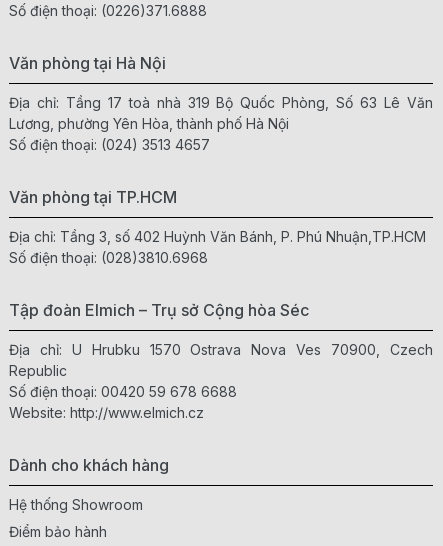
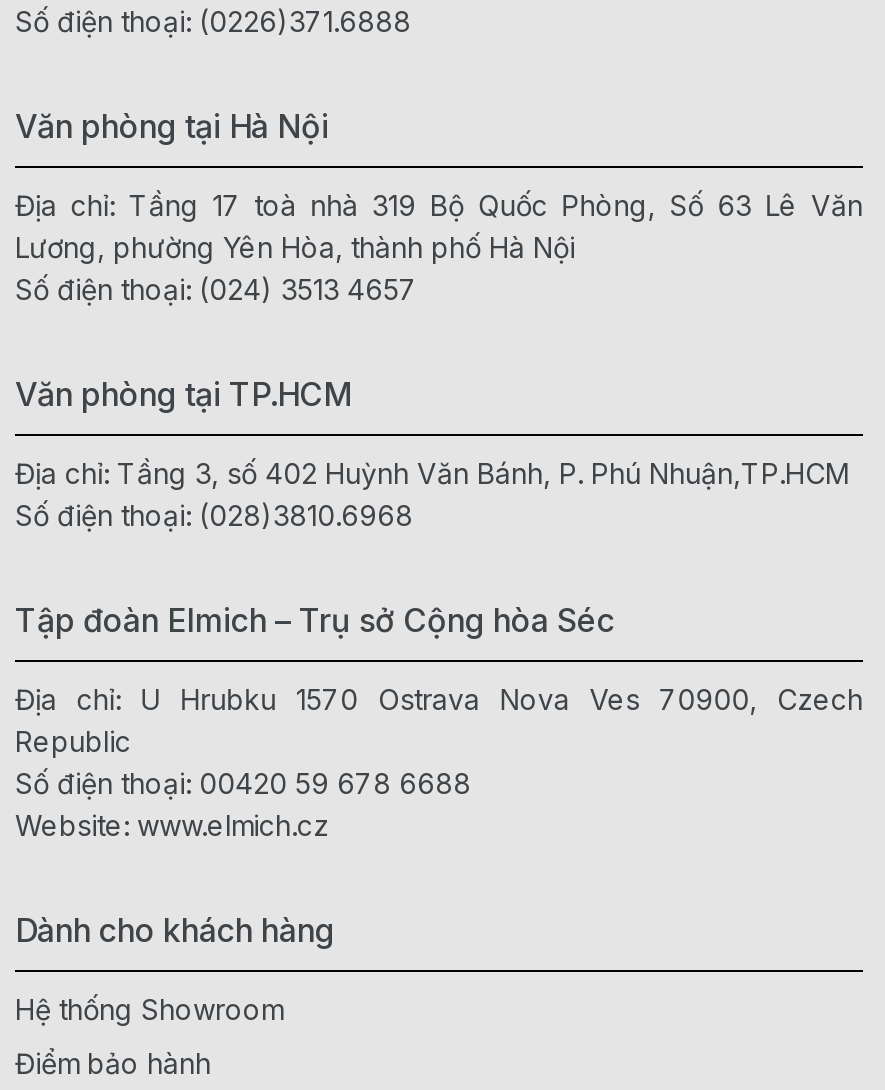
- Website: http://www.elmich.cz
+ Website: www.elmich.cz
